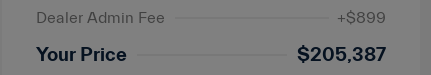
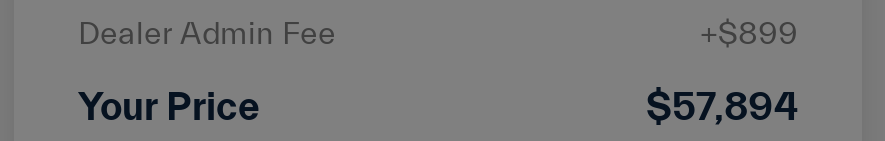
- $205,387
+ $57,894
